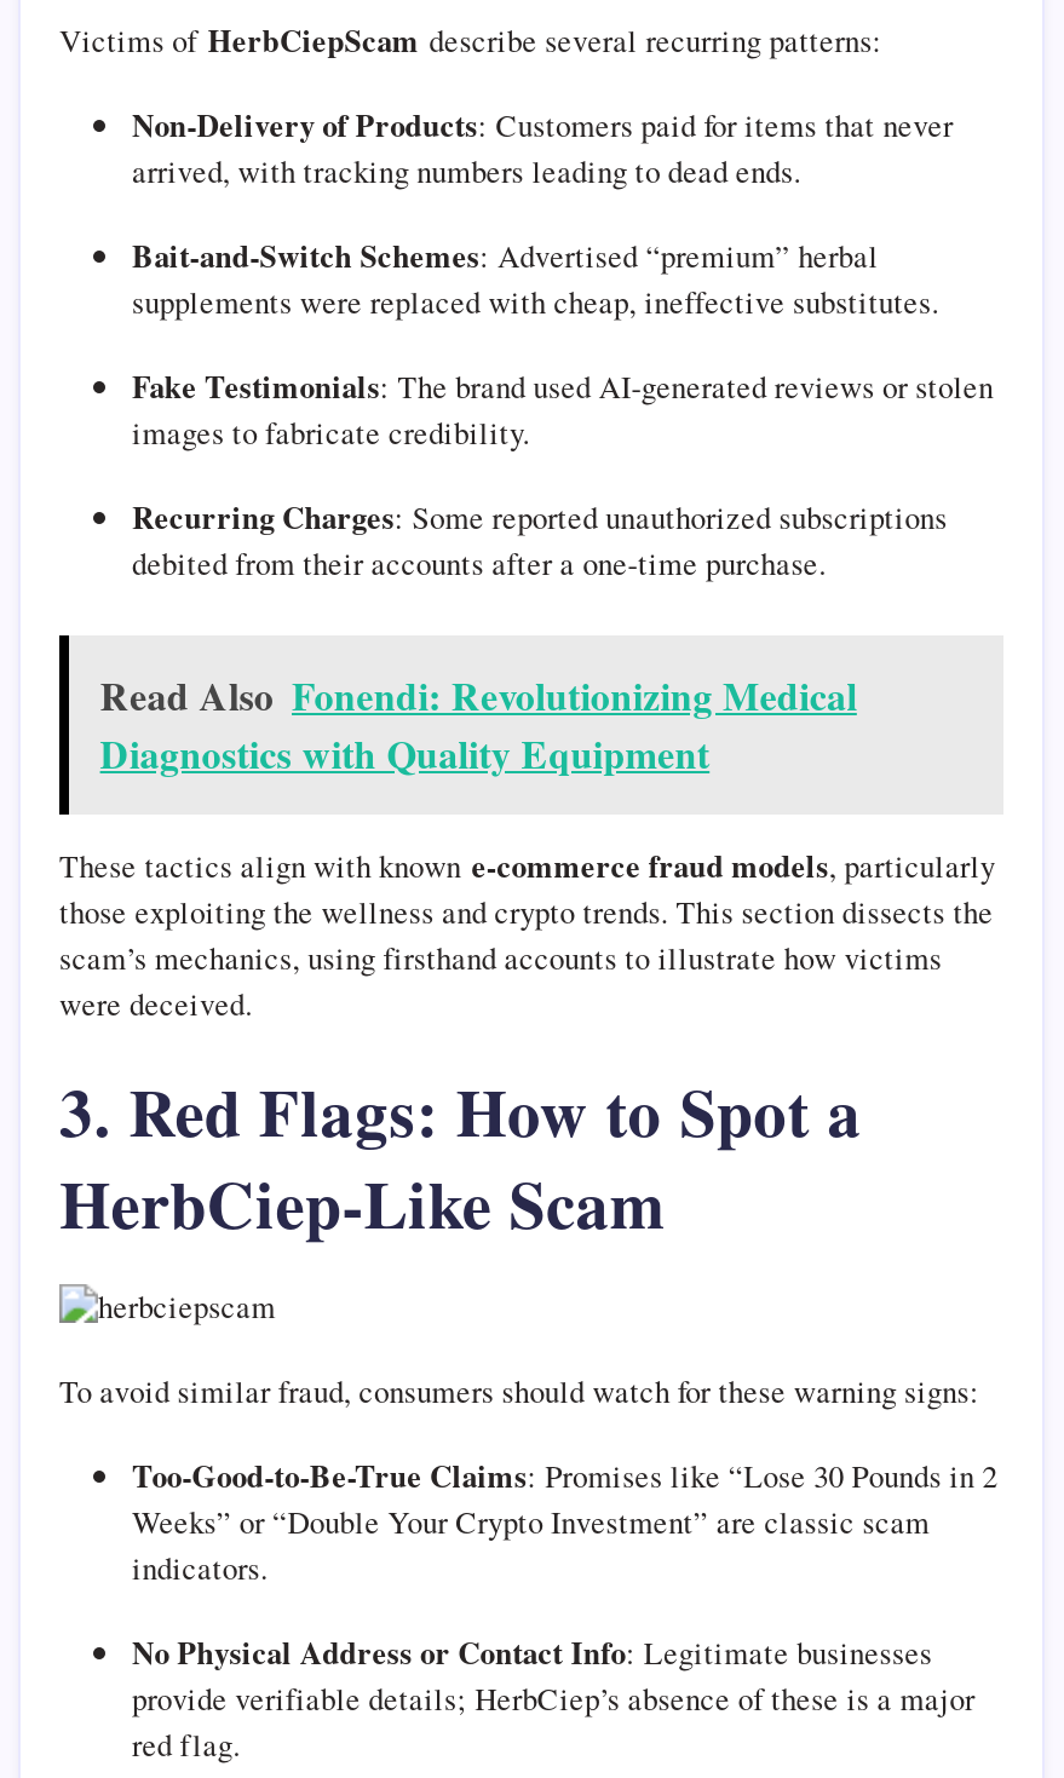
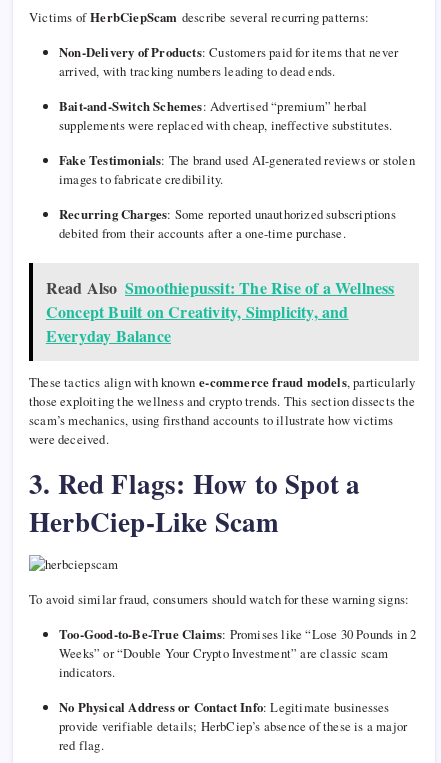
- Read Also Fonendi: Revolutionizing Medical
- Diagnostics with Quality Equipment
+ Read Also Smoothiepussit: The Rise of a Wellness
+ Concept Built on Creativity, Simplicity, and
+ Everyday Balance
